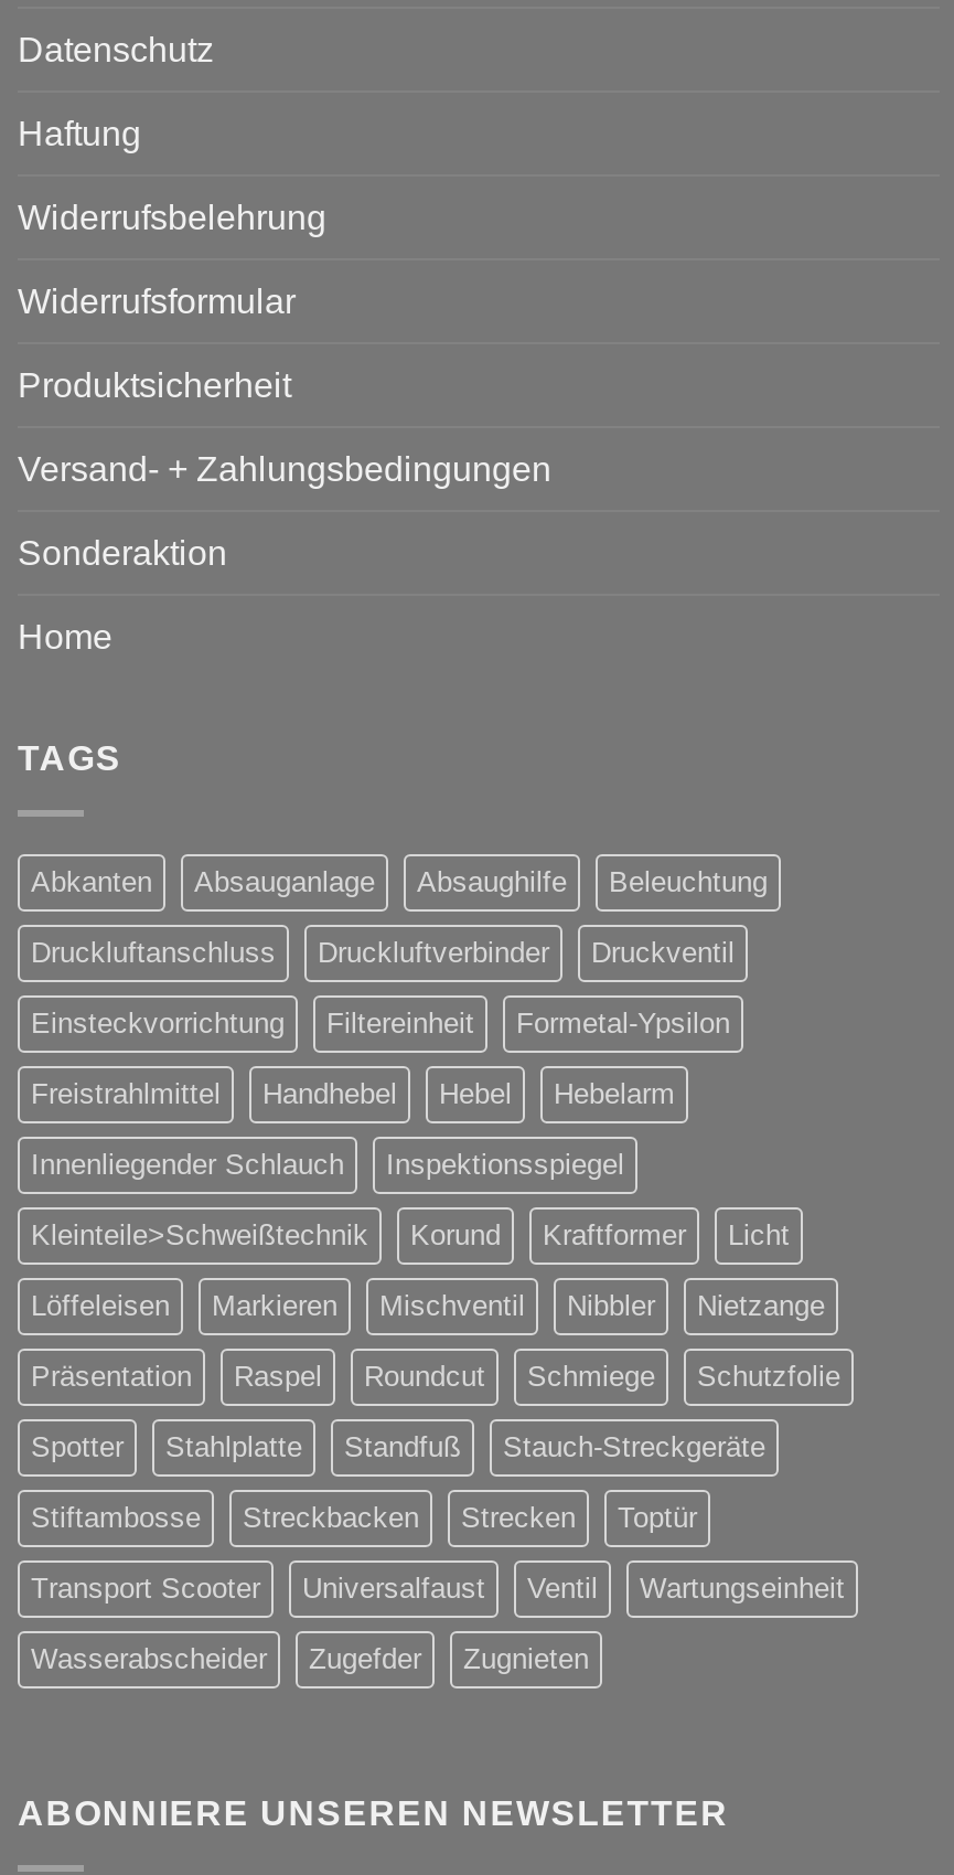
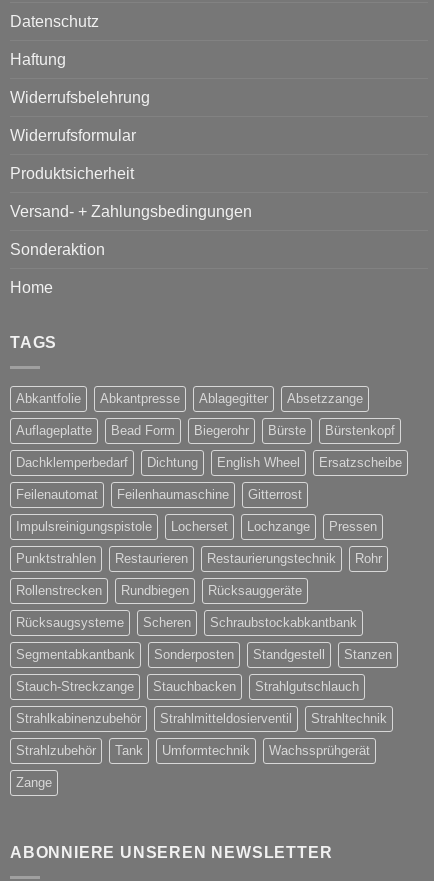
- Abkanten
- Absauganlage
- Absaughilfe
- Beleuchtung
- Druckluftanschluss
- Druckluftverbinder
- Druckventil
- Einsteckvorrichtung
- Filtereinheit
- Formetal-Ypsilon
- Freistrahlmittel
- Handhebel
- Hebel
- Hebelarm
- Innenliegender Schlauch
- Inspektionsspiegel
- Kleinteile>Schweißtechnik
- Korund
- Kraftformer
- Licht
- Löffeleisen
- Markieren
- Mischventil
- Nibbler
- Nietzange
- Präsentation
- Raspel
- Roundcut
- Schmiege
- Schutzfolie
- Spotter
- Stahlplatte
- Standfuß
- Stauch-Streckgeräte
- Stiftambosse
- Streckbacken
- Strecken
- Toptür
- Transport Scooter
- Universalfaust
- Ventil
- Wartungseinheit
- Wasserabscheider
- Zugefder
- Zugnieten
+ Abkantfolie
+ Abkantpresse
+ Ablagegitter
+ Absetzzange
+ Auflageplatte
+ Bead Form
+ Biegerohr
+ Bürste
+ Bürstenkopf
+ Dachklemperbedarf
+ Dichtung
+ English Wheel
+ Ersatzscheibe
+ Feilenautomat
+ Feilenhaumaschine
+ Gitterrost
+ Impulsreinigungspistole
+ Locherset
+ Lochzange
+ Pressen
+ Punktstrahlen
+ Restaurieren
+ Restaurierungstechnik
+ Rohr
+ Rollenstrecken
+ Rundbiegen
+ Rücksauggeräte
+ Rücksaugsysteme
+ Scheren
+ Schraubstockabkantbank
+ Segmentabkantbank
+ Sonderposten
+ Standgestell
+ Stanzen
+ Stauch-Streckzange
+ Stauchbacken
+ Strahlgutschlauch
+ Strahlkabinenzubehör
+ Strahlmitteldosierventil
+ Strahltechnik
+ Strahlzubehör
+ Tank
+ Umformtechnik
+ Wachssprühgerät
+ Zange
